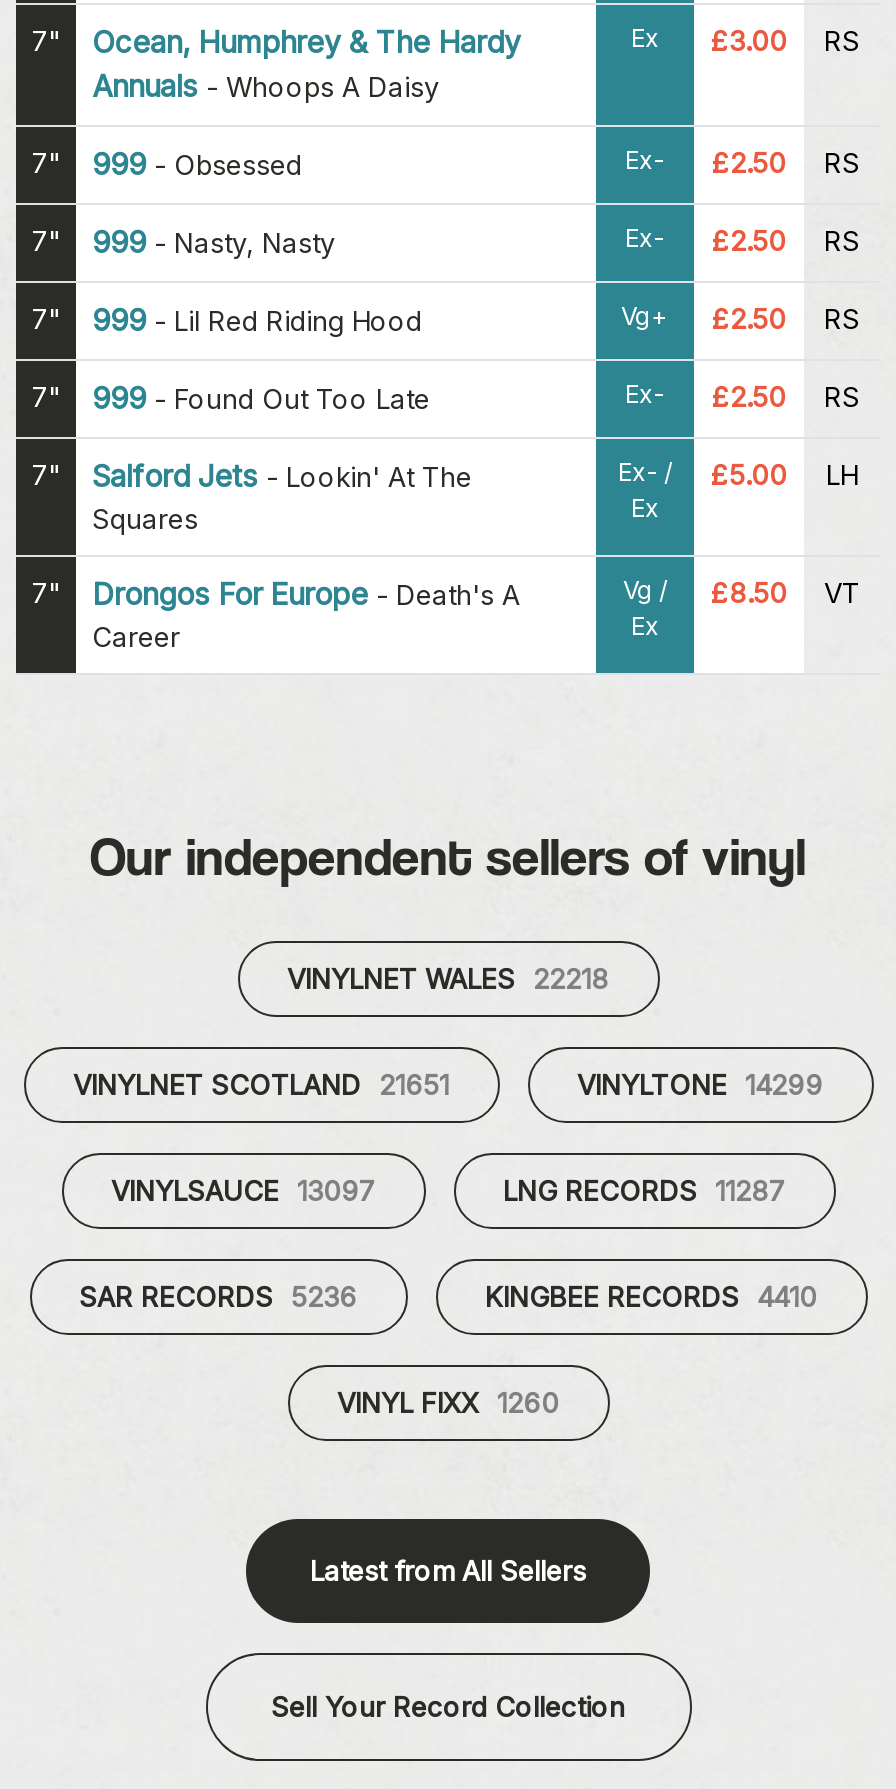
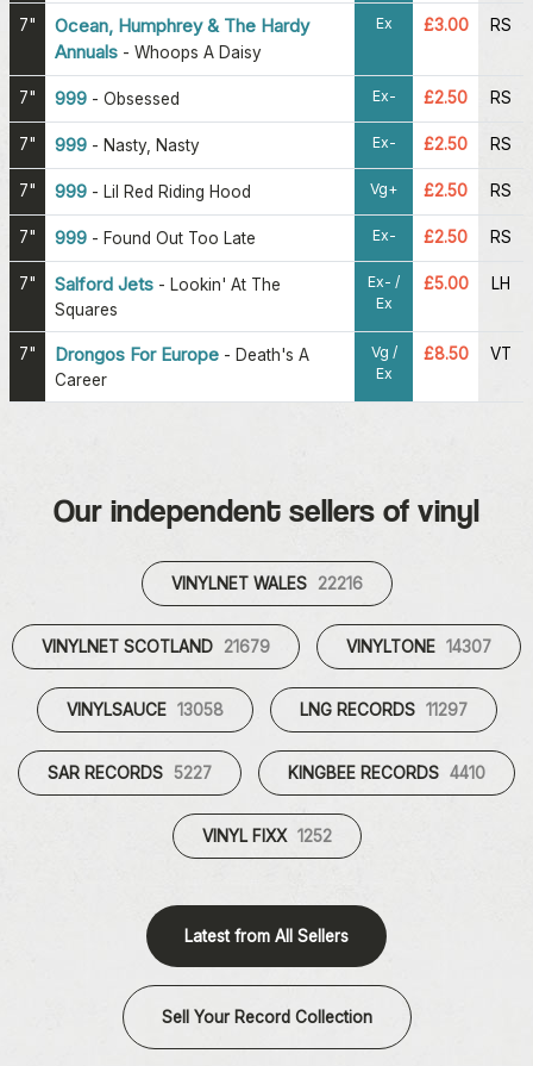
- VINYLNET WALES 22218
+ VINYLNET WALES 22216

- VINYLNET SCOTLAND 21651
+ VINYLNET SCOTLAND 21679

- VINYLTONE 14299
+ VINYLTONE 14307

- VINYLSAUCE 13097
+ VINYLSAUCE 13058

- LNG RECORDS 11287
+ LNG RECORDS 11297

- SAR RECORDS 5236
+ SAR RECORDS 5227

- VINYL FIXX 1260
+ VINYL FIXX 1252
